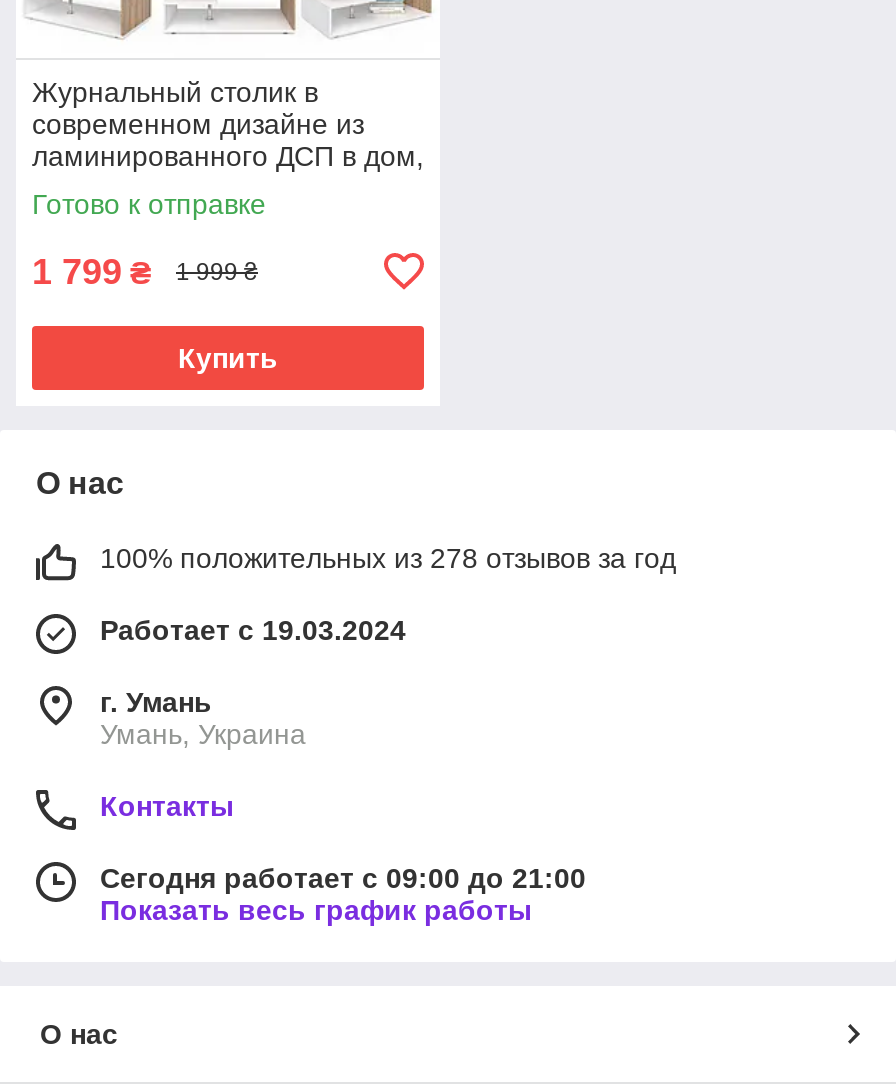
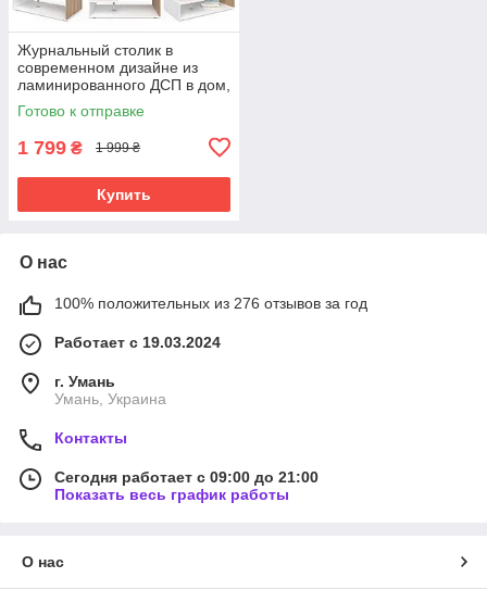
- 100% положительных из 278 отзывов за год
+ 100% положительных из 276 отзывов за год
